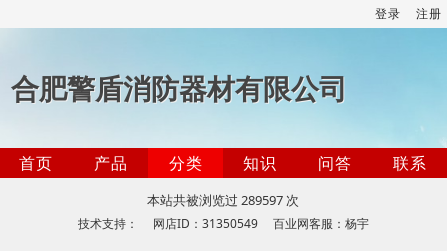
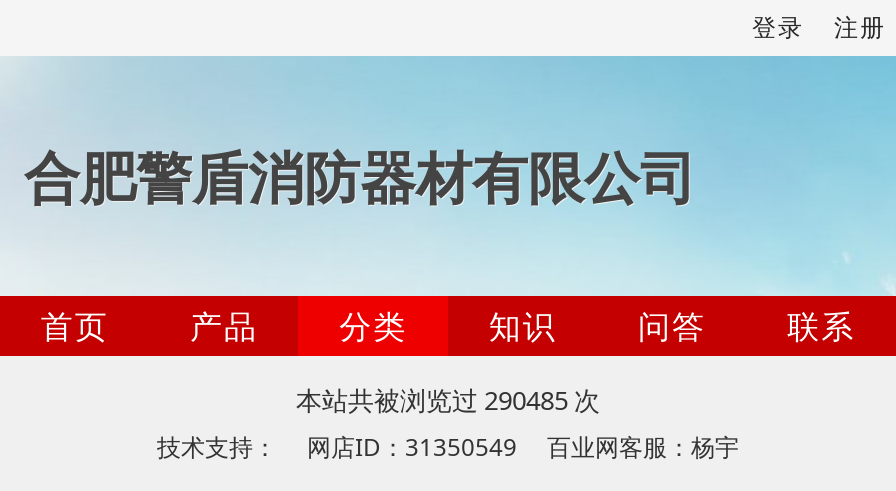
- 本站共被浏览过 289597 次
+ 本站共被浏览过 290485 次
